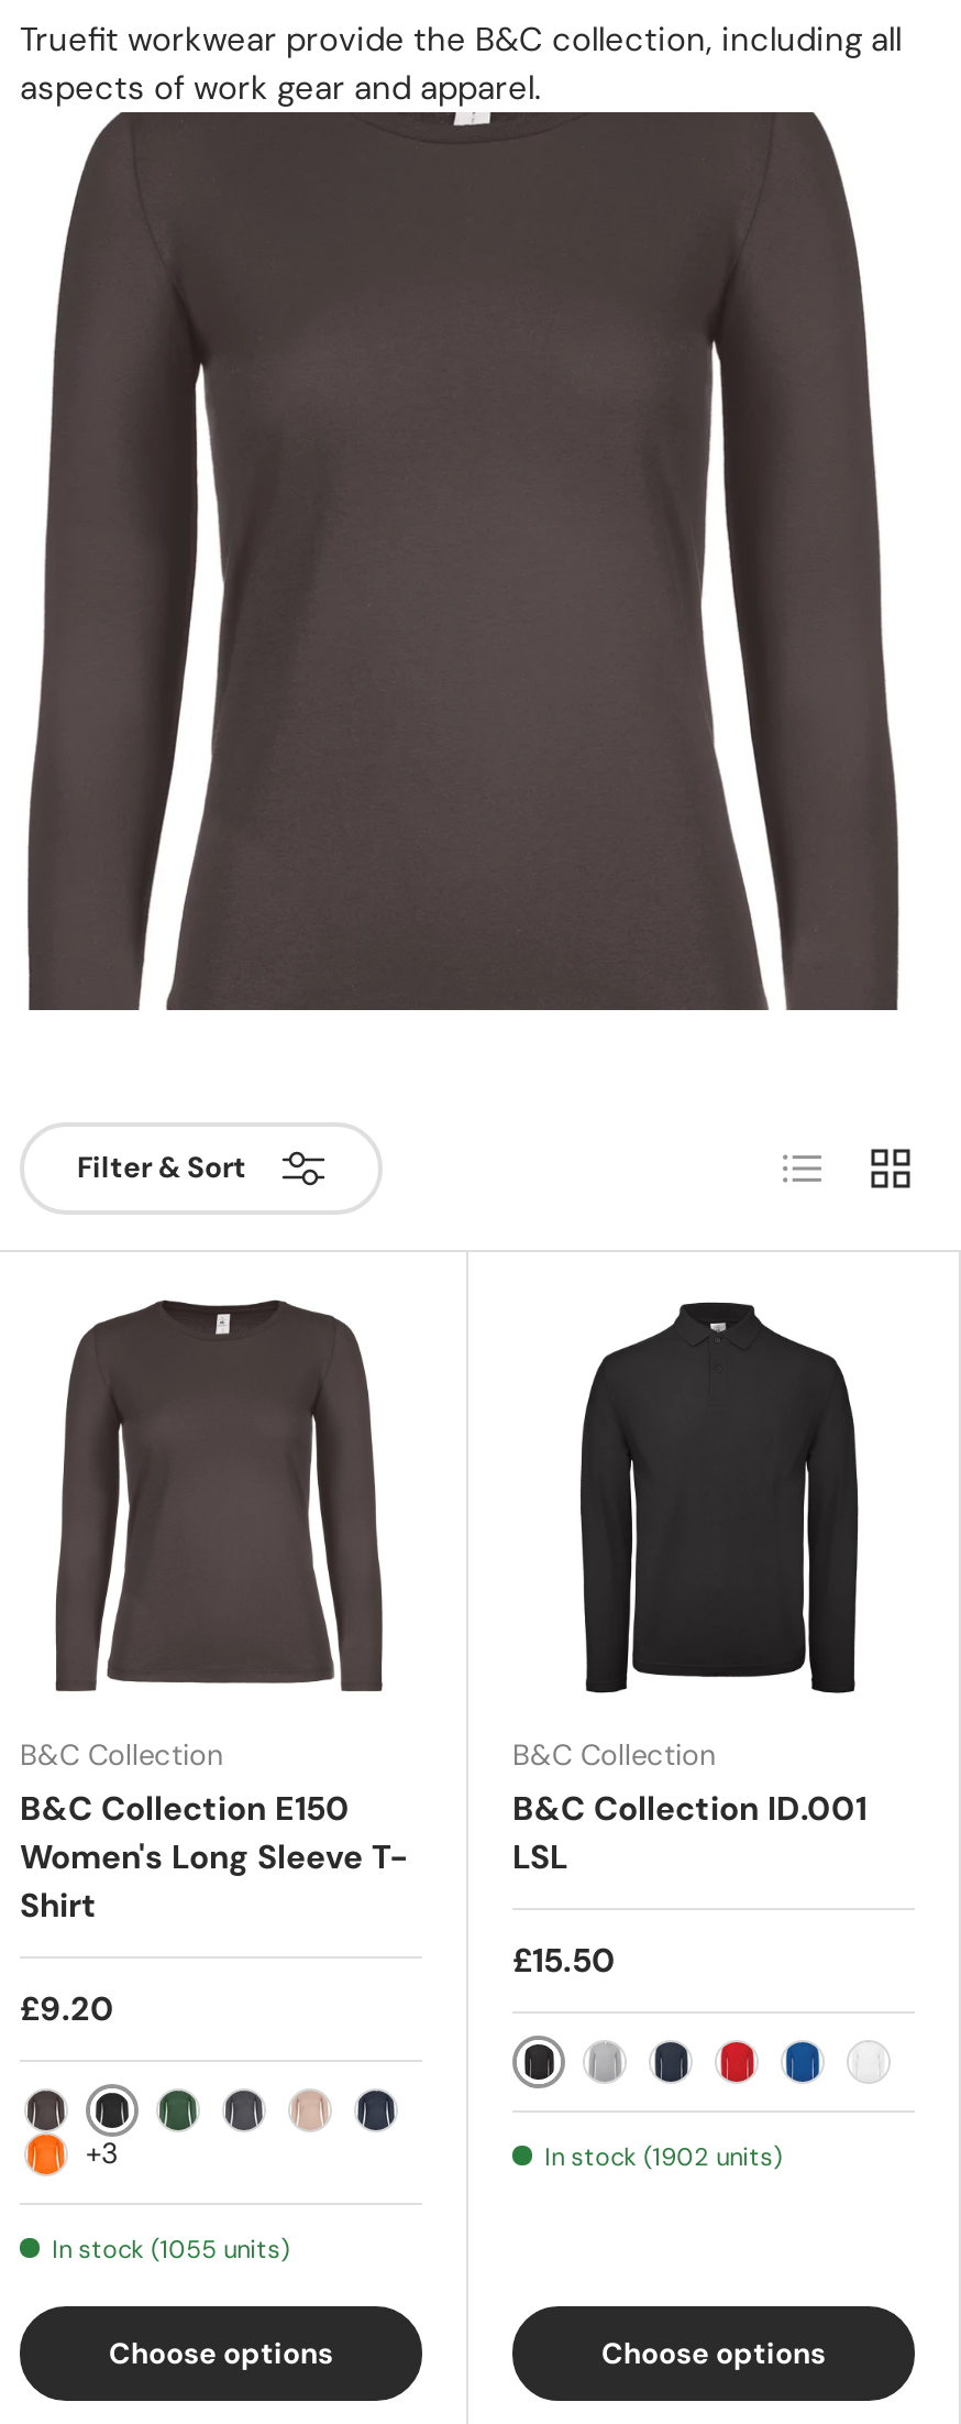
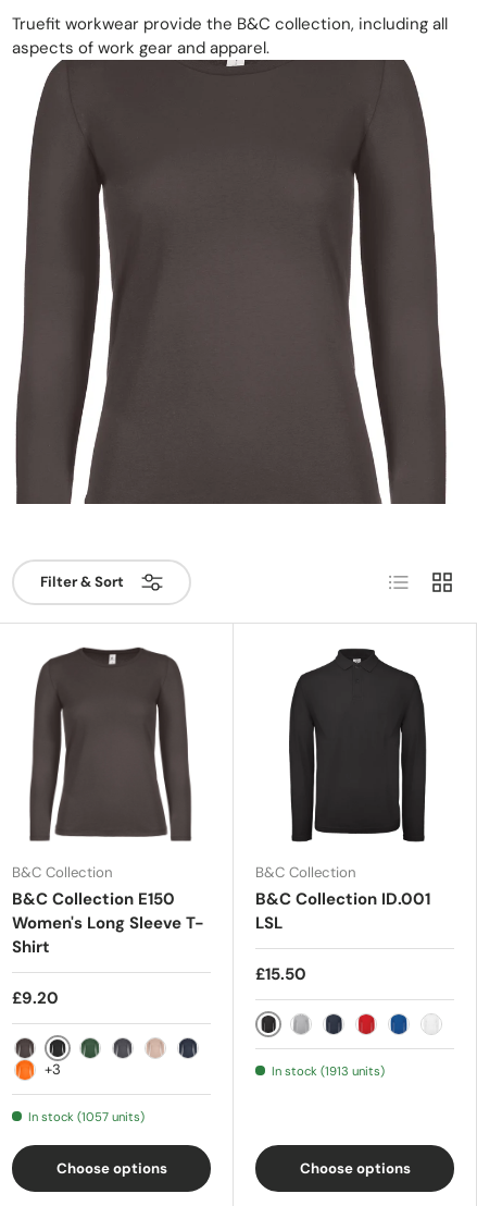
- In stock (1902 units)
+ In stock (1913 units)

- In stock (1055 units)
+ In stock (1057 units)
